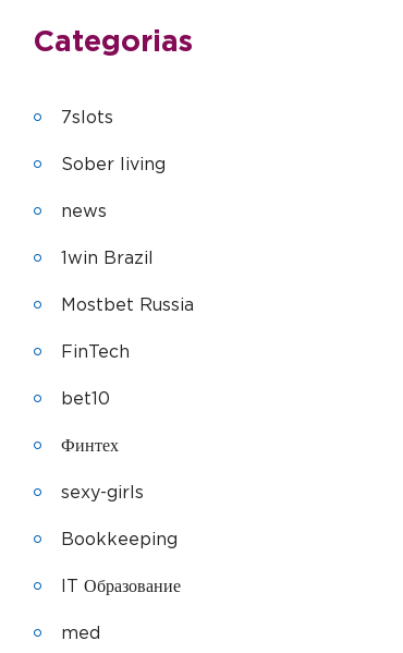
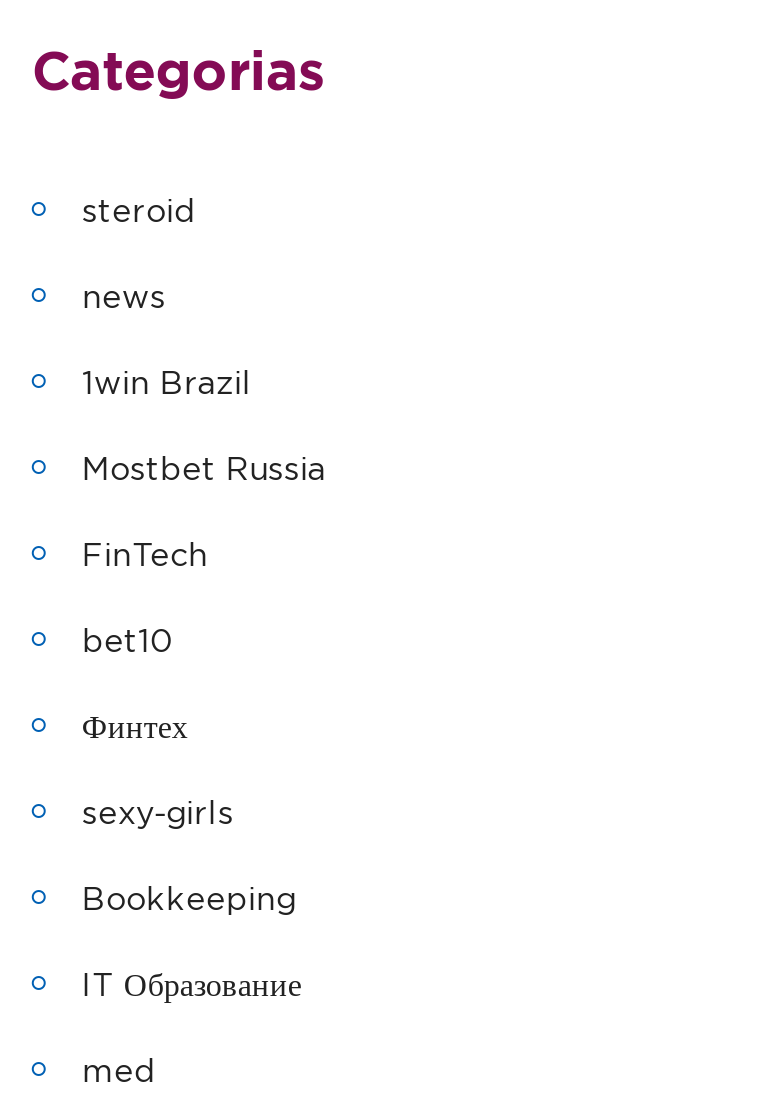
- 7slots
- Sober living
+ steroid
